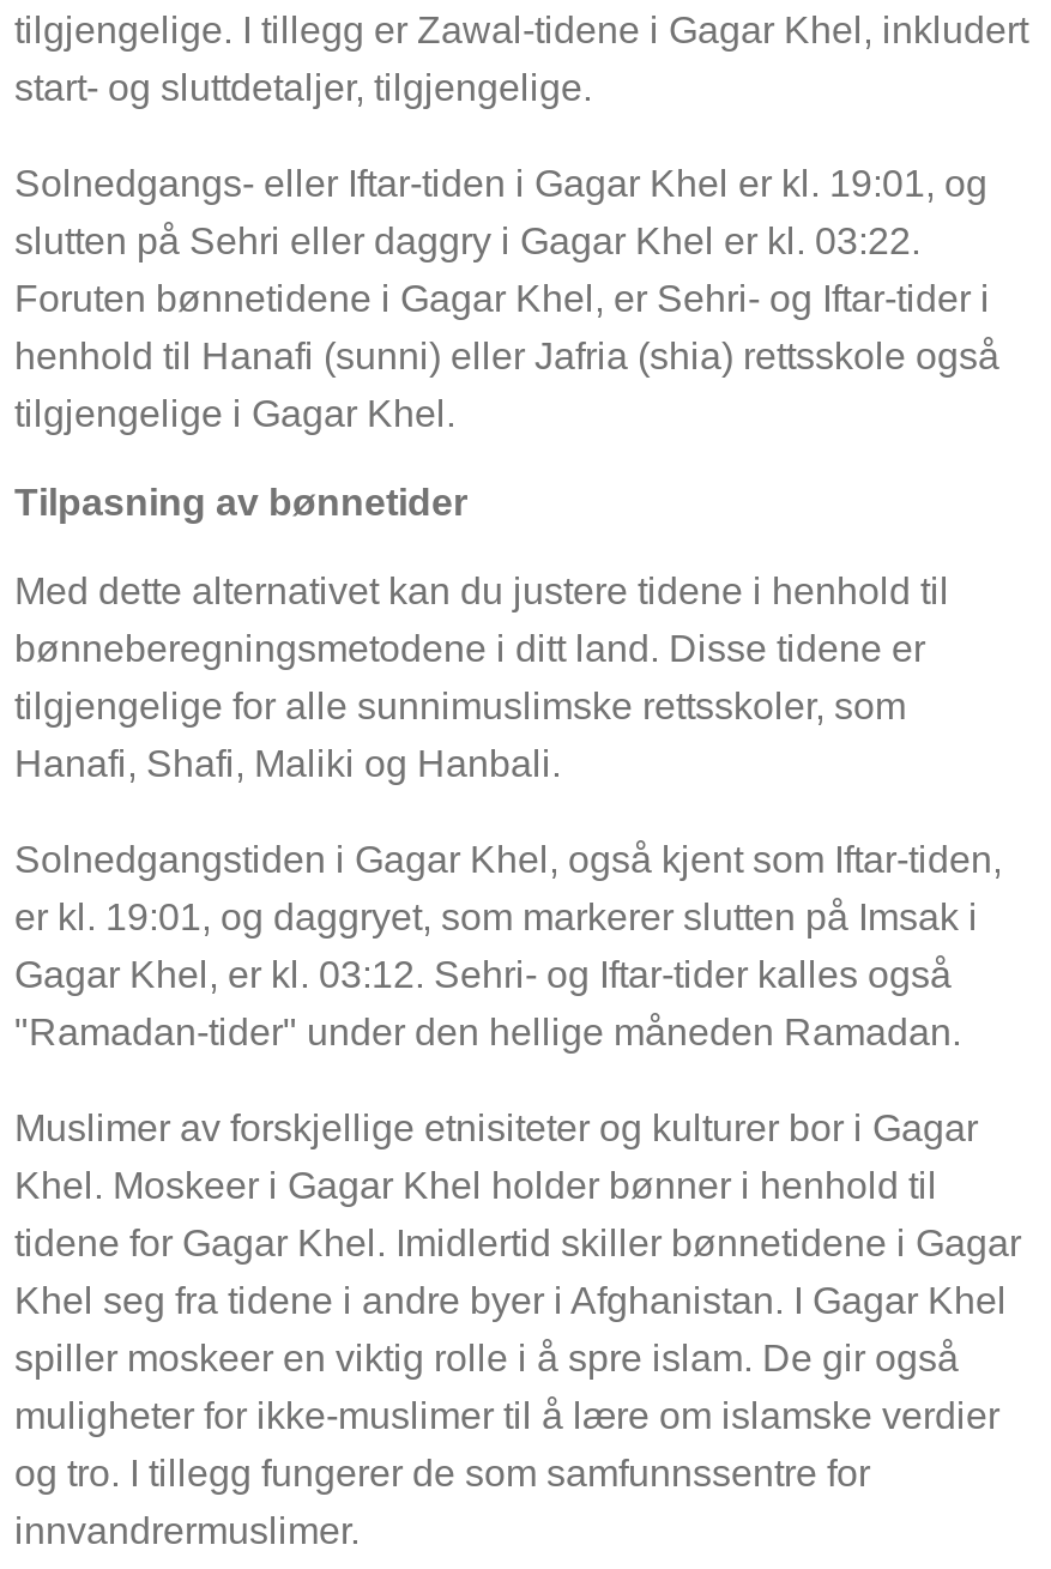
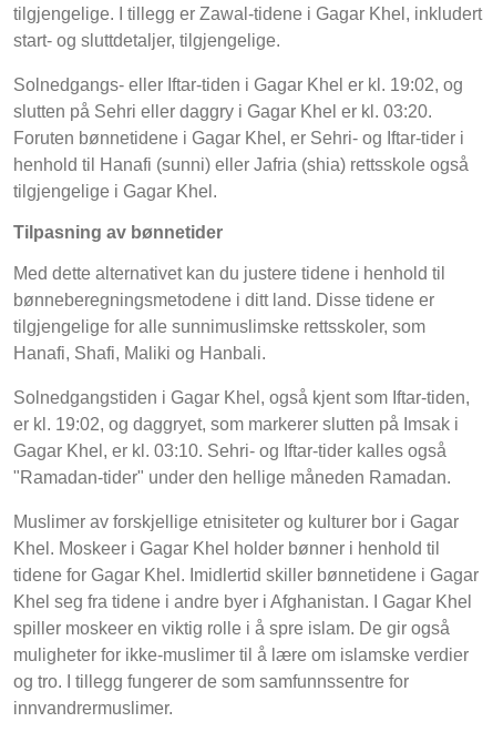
- Solnedgangs- eller Iftar-tiden i Gagar Khel er kl. 19:01, og
+ Solnedgangs- eller Iftar-tiden i Gagar Khel er kl. 19:02, og

- slutten på Sehri eller daggry i Gagar Khel er kl. 03:22.
+ slutten på Sehri eller daggry i Gagar Khel er kl. 03:20.

- er kl. 19:01, og daggryet, som markerer slutten på Imsak i
+ er kl. 19:02, og daggryet, som markerer slutten på Imsak i

- Gagar Khel, er kl. 03:12. Sehri- og Iftar-tider kalles også
+ Gagar Khel, er kl. 03:10. Sehri- og Iftar-tider kalles også
